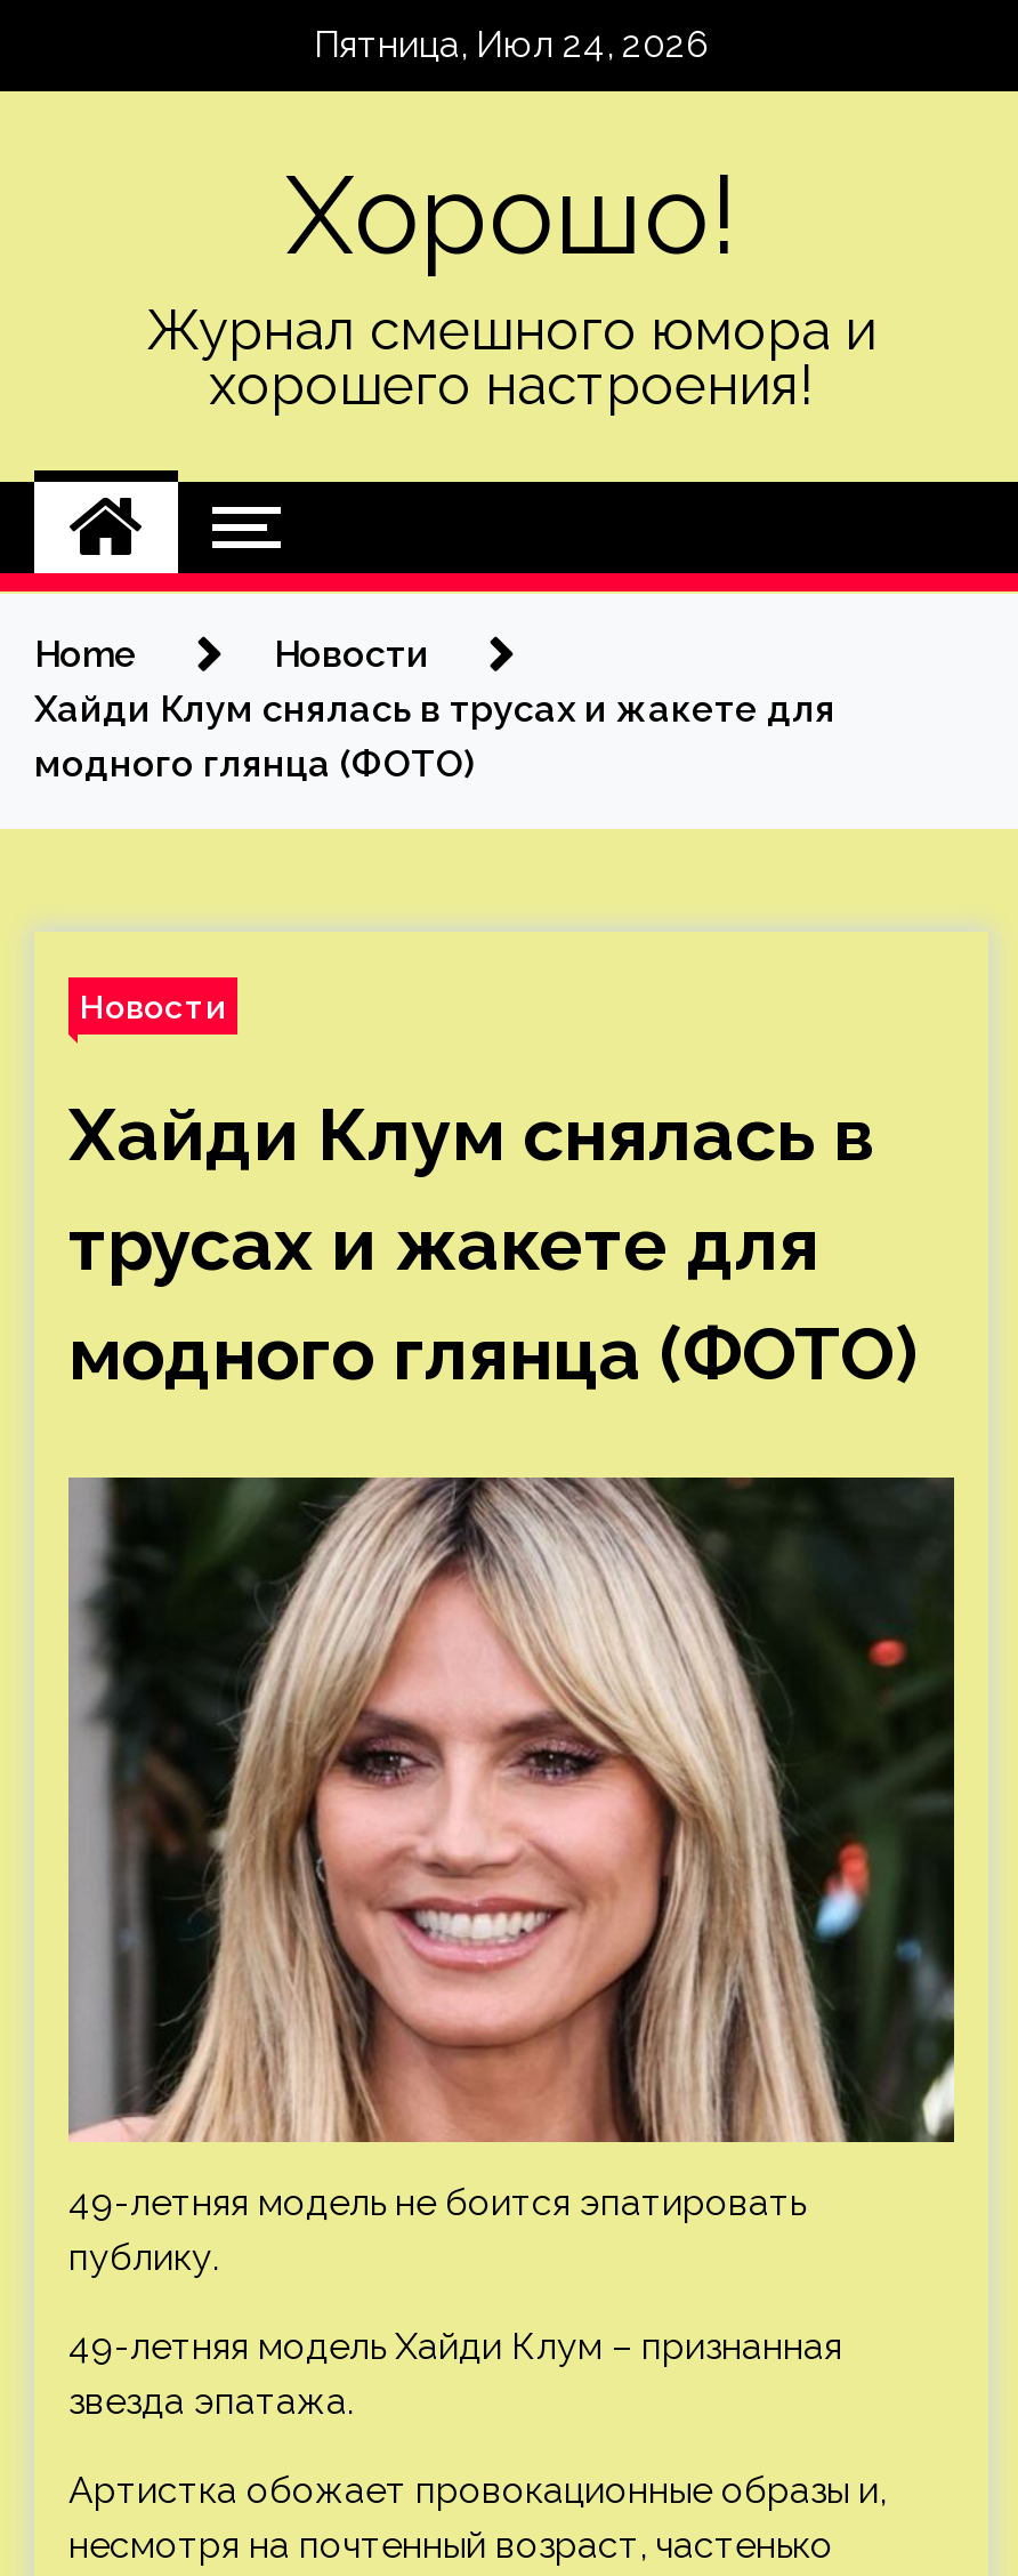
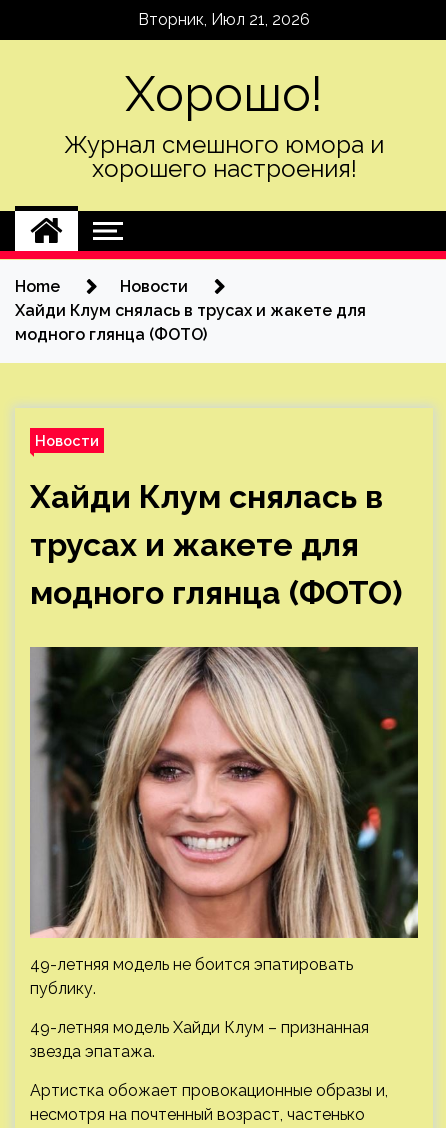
- Пятница, Июл 24, 2026
+ Вторник, Июл 21, 2026
